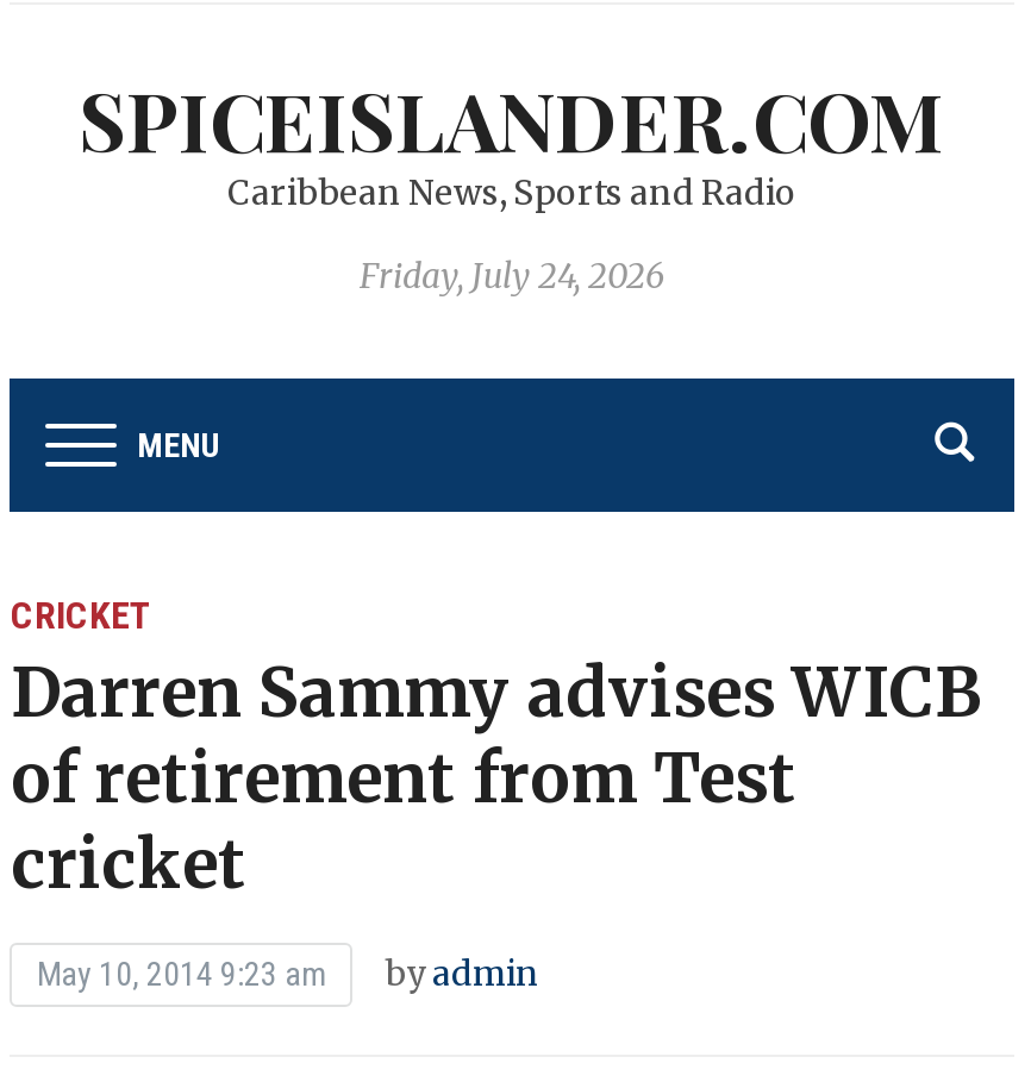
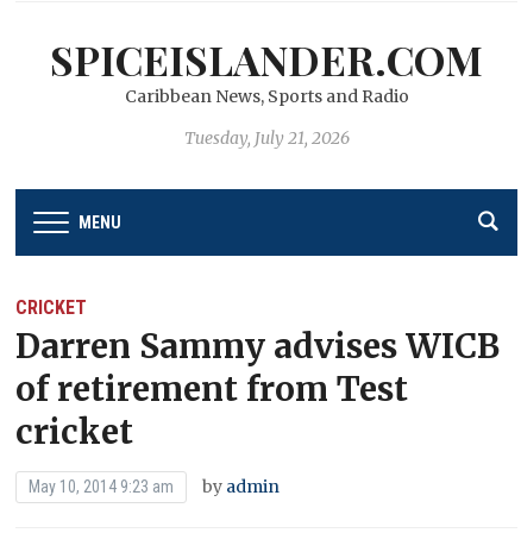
- Friday, July 24, 2026
+ Tuesday, July 21, 2026
